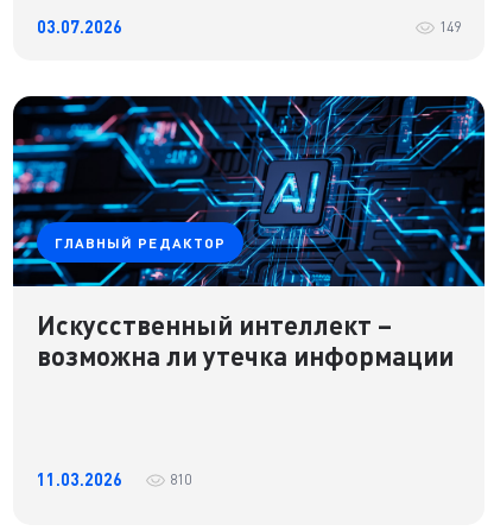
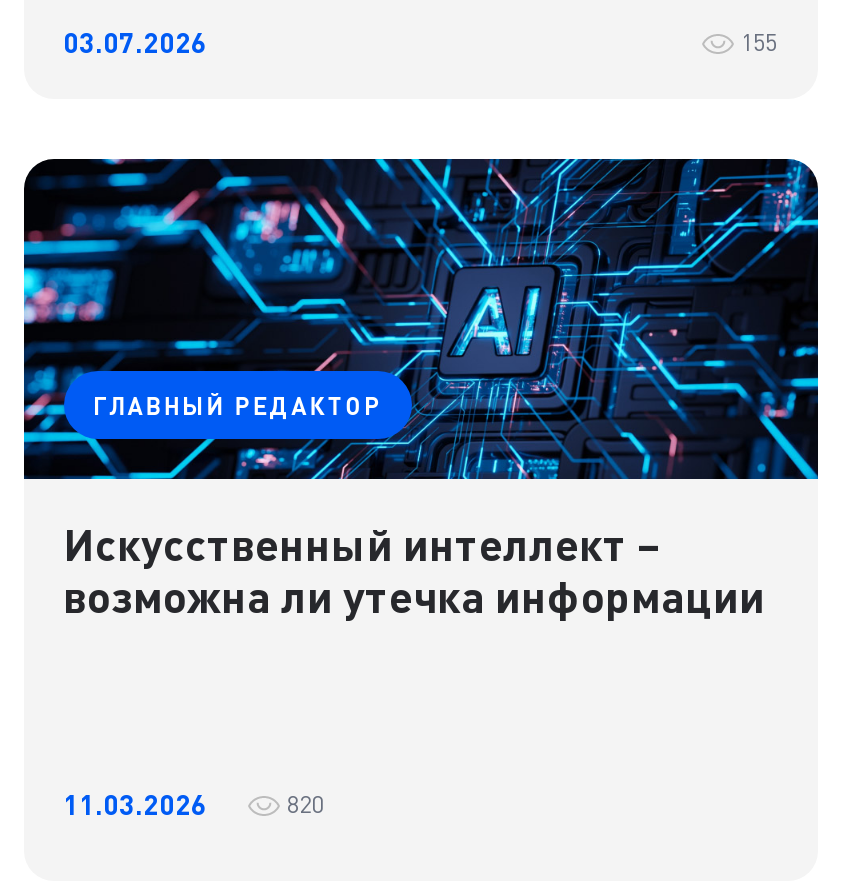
- 149
+ 155

- 810
+ 820
